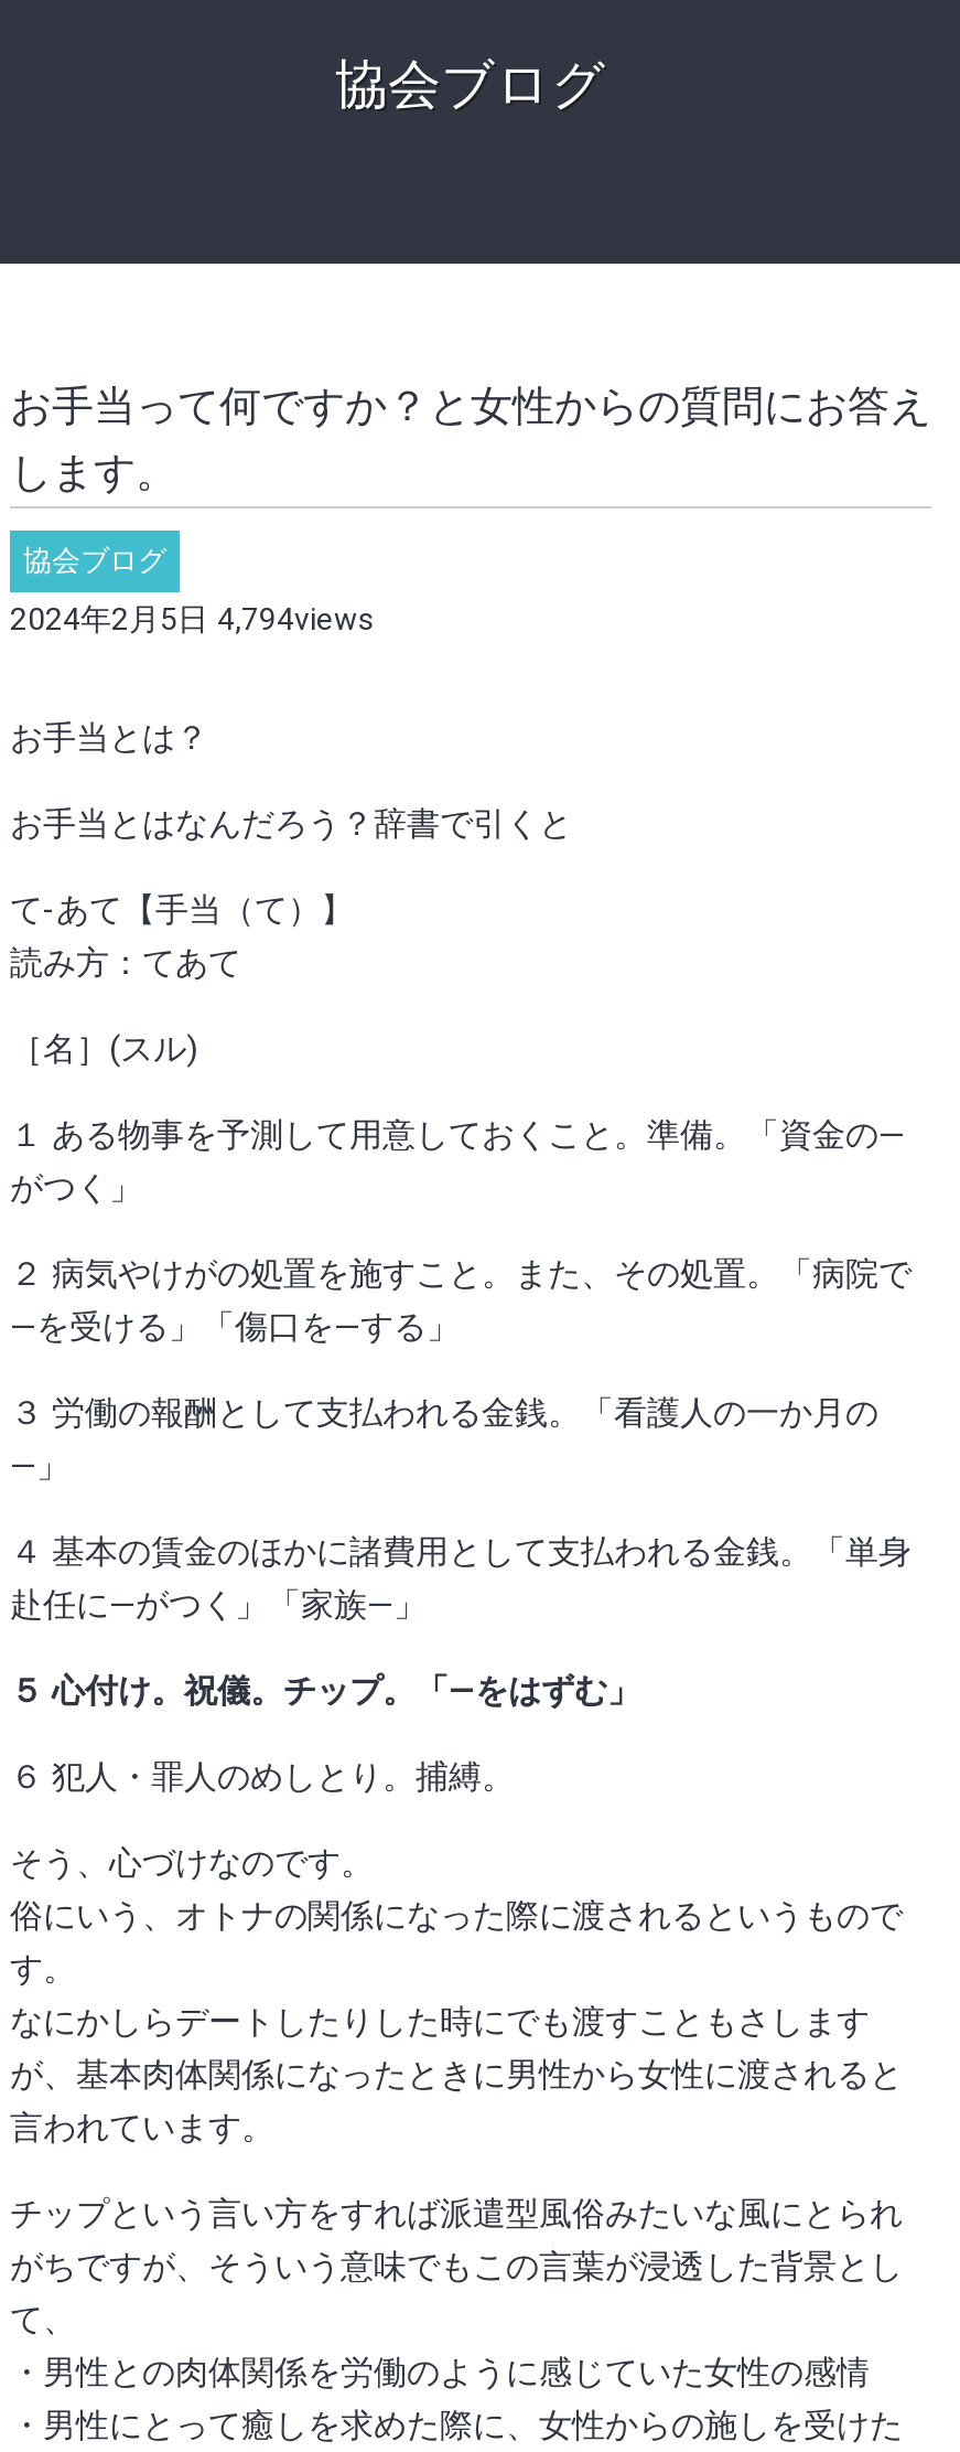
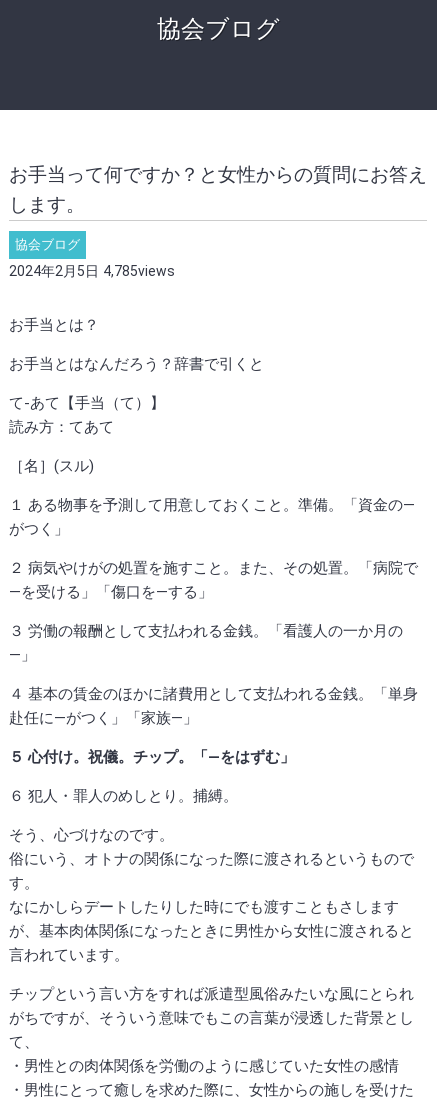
- 2024年2月5日 4,794views
+ 2024年2月5日 4,785views
